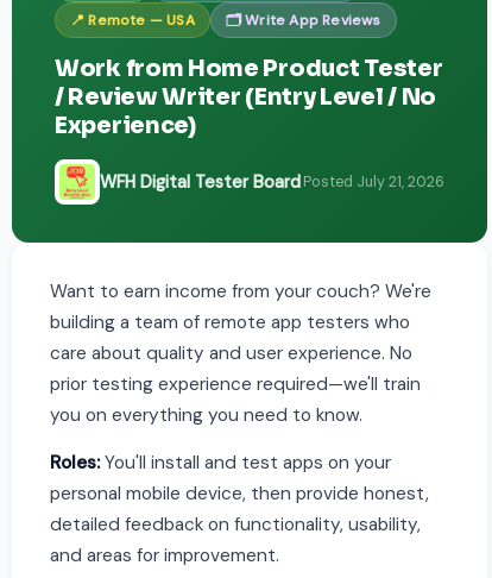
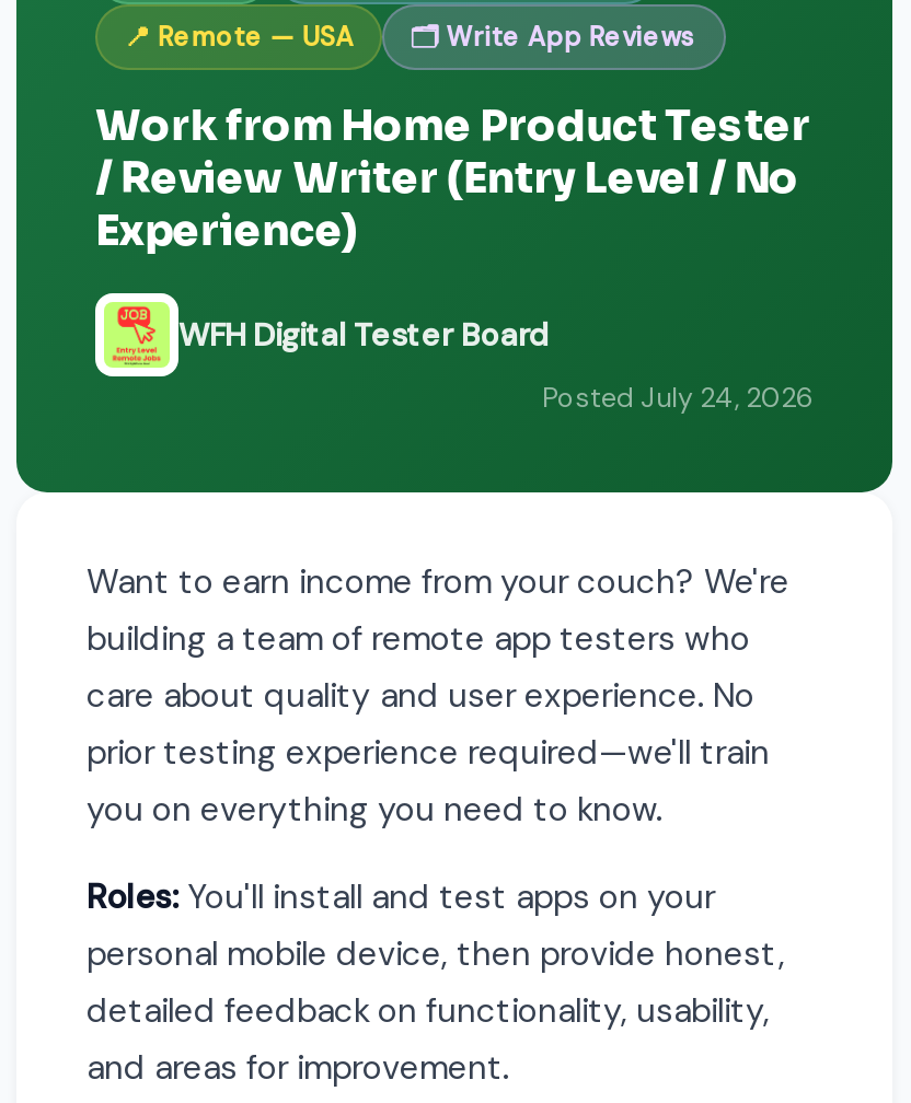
- WFH Digital Tester Board Posted July 21, 2026
+ WFH Digital Tester Board
+ Posted July 24, 2026
